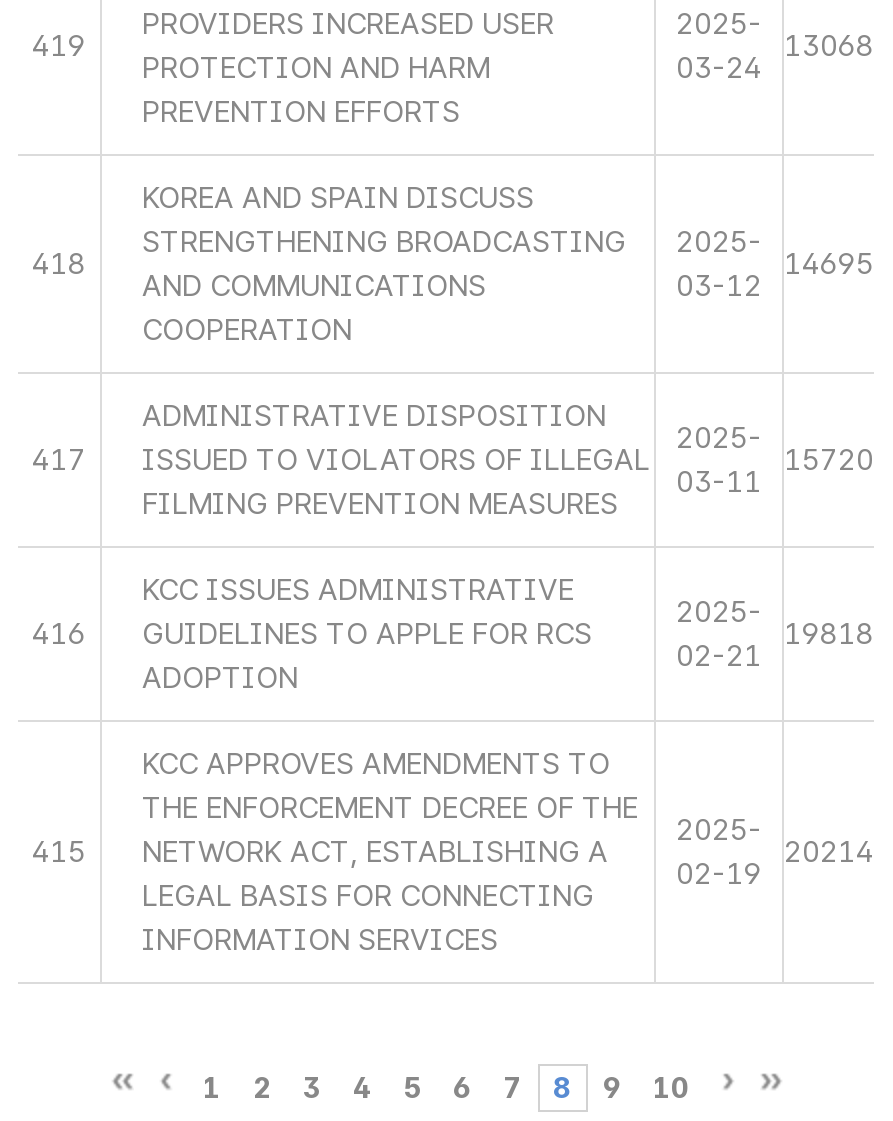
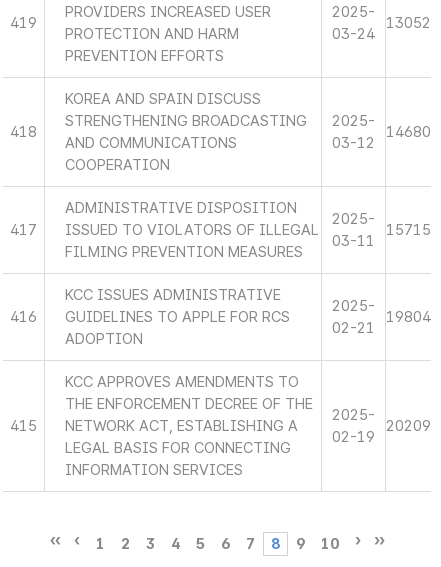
- 13068
+ 13052

- 14695
+ 14680

- 15720
+ 15715

- 19818
+ 19804

- 20214
+ 20209
